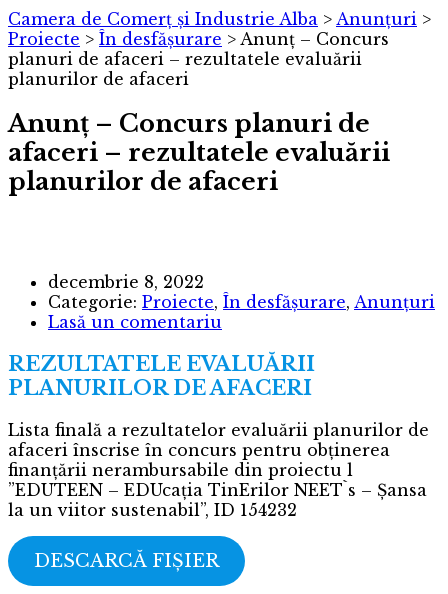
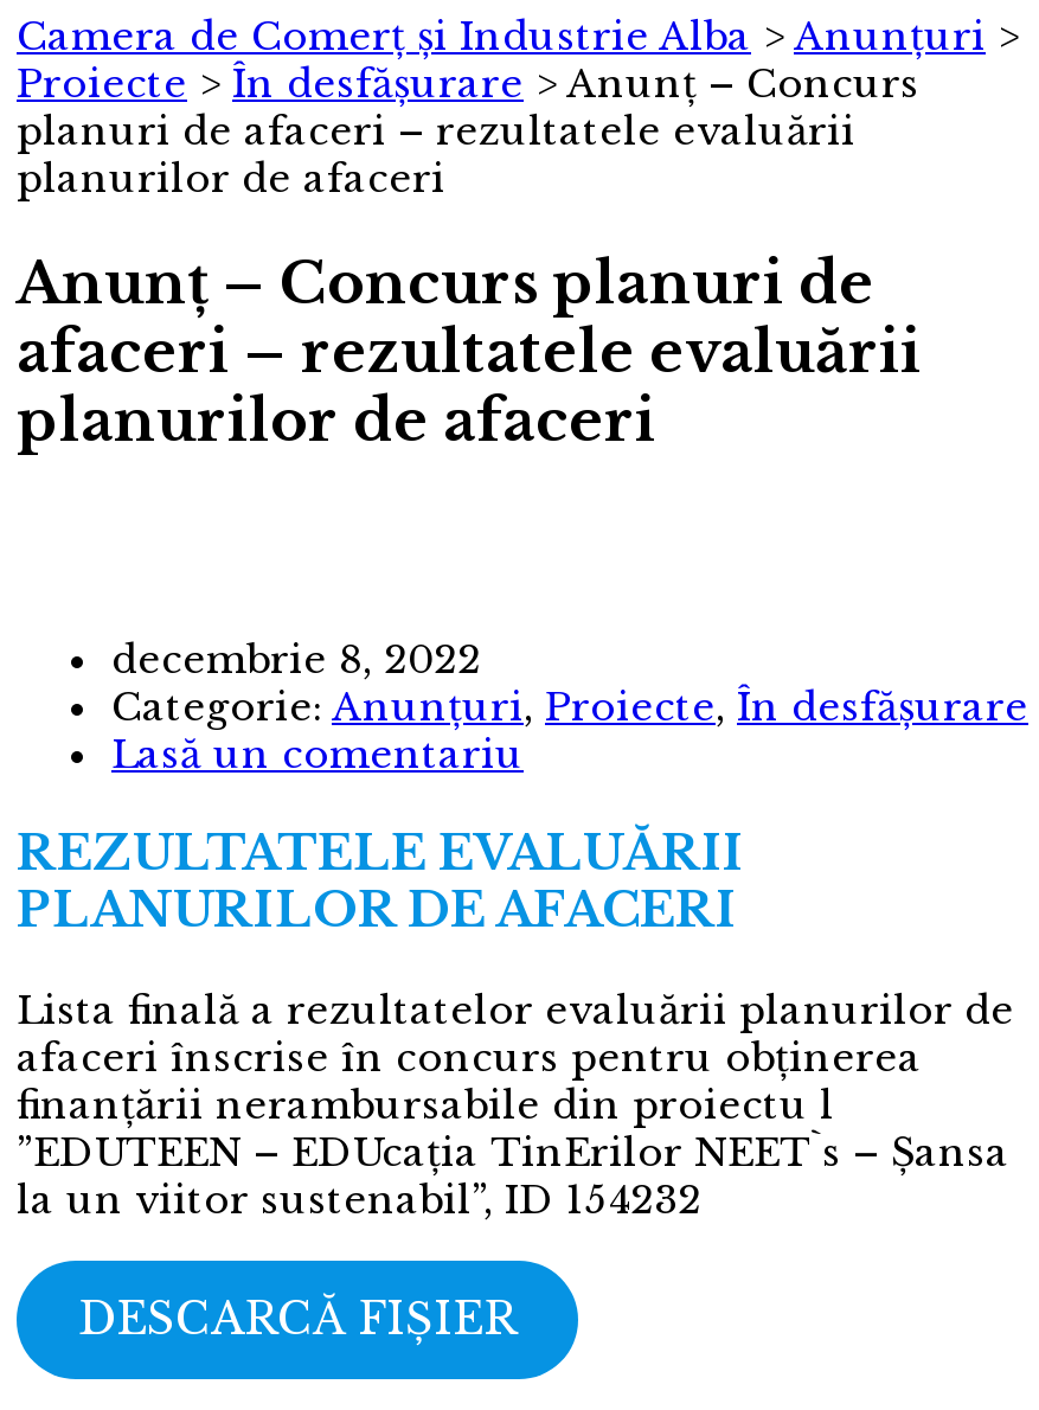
- Categorie: Proiecte, În desfășurare, Anunțuri
+ Categorie: Anunțuri, Proiecte, În desfășurare
